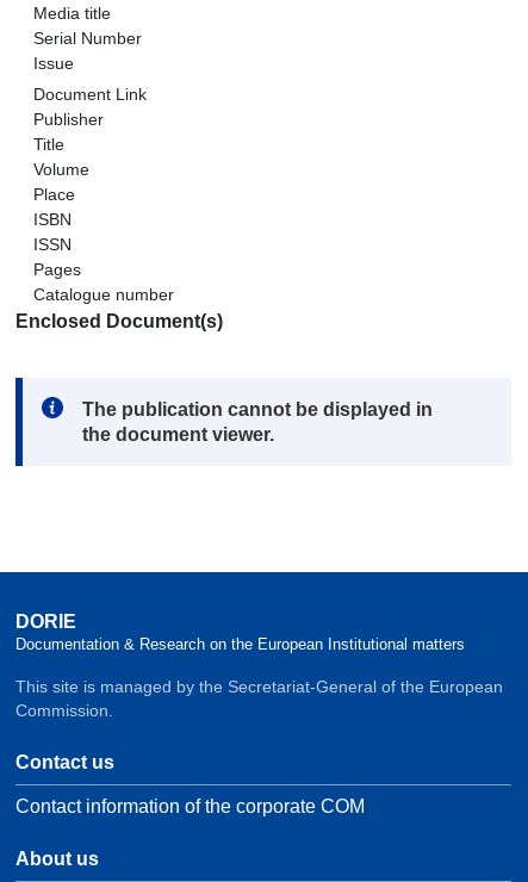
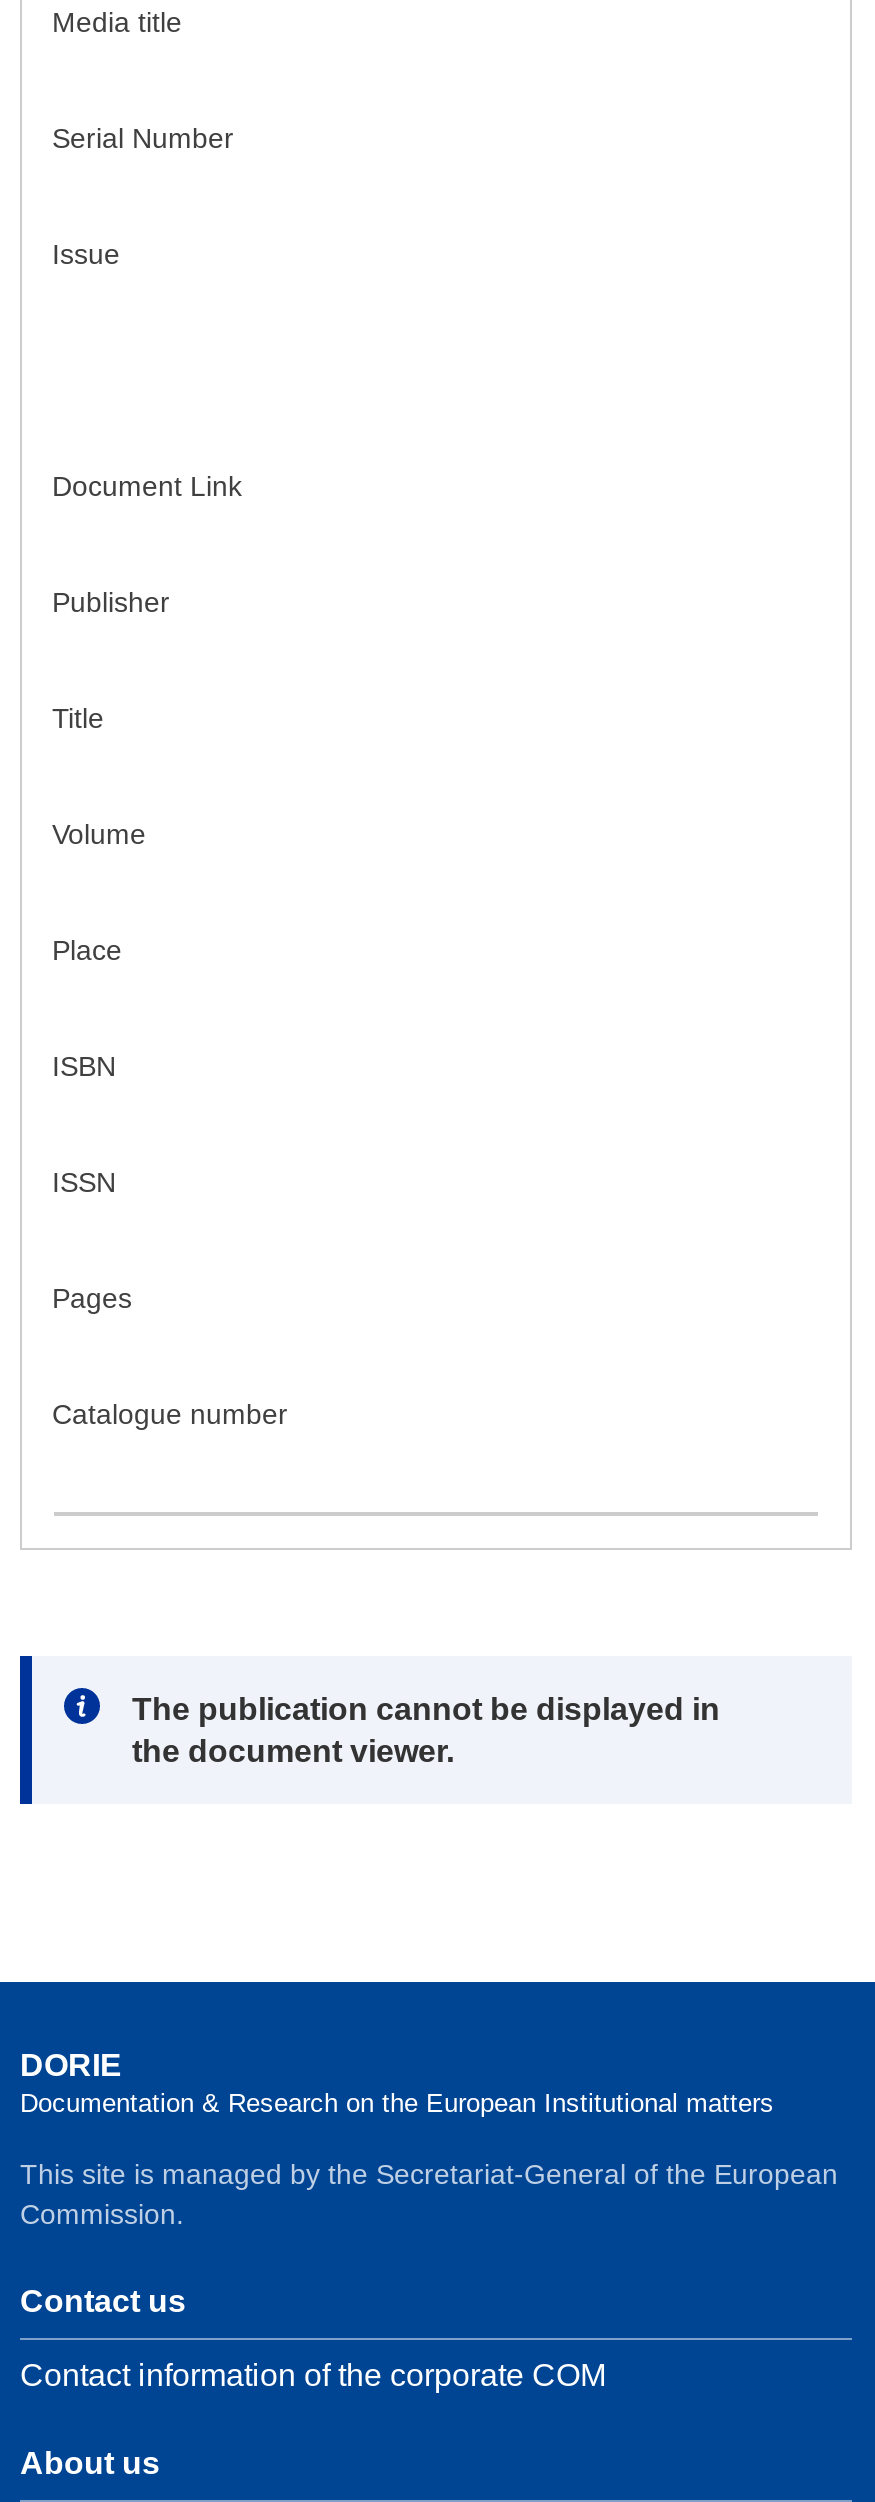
- Enclosed Document(s)
